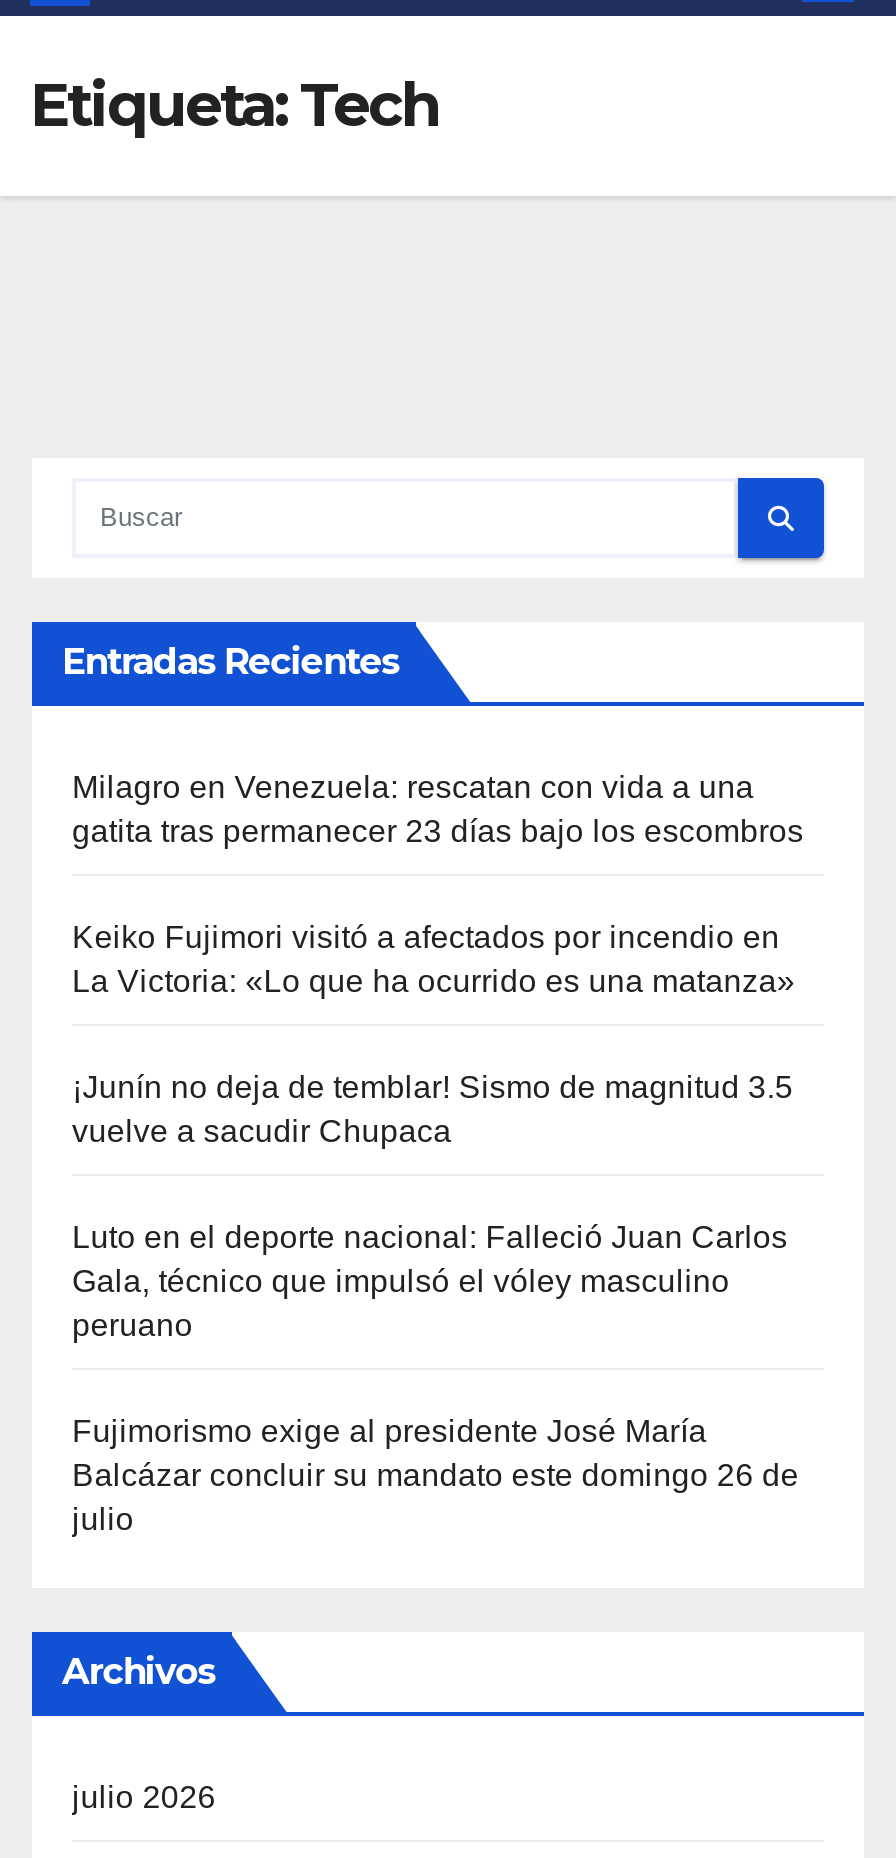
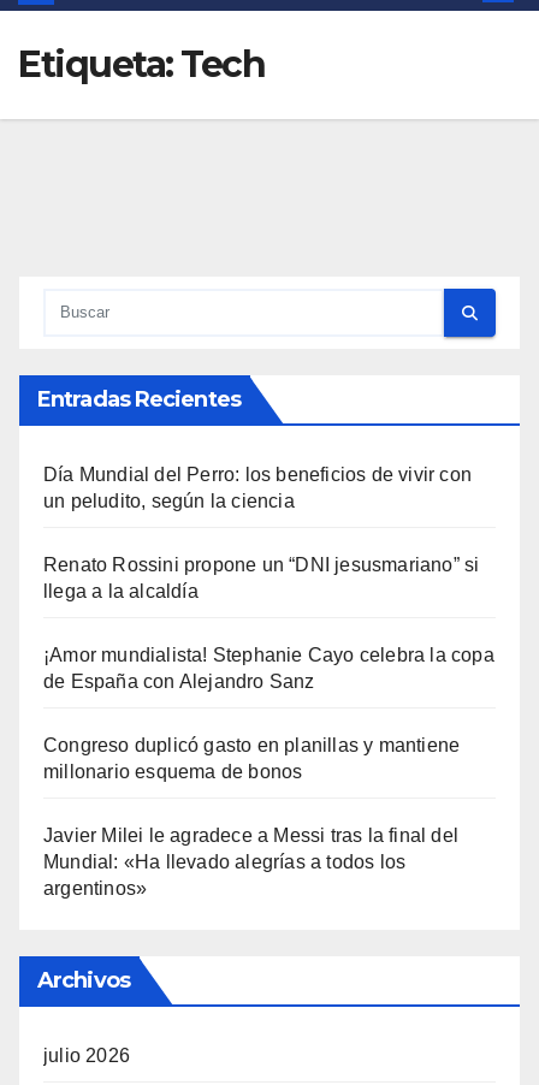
- Milagro en Venezuela: rescatan con vida a una
- gatita tras permanecer 23 días bajo los escombros
+ Día Mundial del Perro: los beneficios de vivir con
+ un peludito, según la ciencia

- Keiko Fujimori visitó a afectados por incendio en
- La Victoria: «Lo que ha ocurrido es una matanza»
+ Renato Rossini propone un “DNI jesusmariano” si
+ llega a la alcaldía

- ¡Junín no deja de temblar! Sismo de magnitud 3.5
- vuelve a sacudir Chupaca
+ ¡Amor mundialista! Stephanie Cayo celebra la copa
+ de España con Alejandro Sanz

- Luto en el deporte nacional: Falleció Juan Carlos
- Gala, técnico que impulsó el vóley masculino
- peruano
+ Congreso duplicó gasto en planillas y mantiene
+ millonario esquema de bonos

- Fujimorismo exige al presidente José María
- Balcázar concluir su mandato este domingo 26 de
- julio
+ Javier Milei le agradece a Messi tras la final del
+ Mundial: «Ha llevado alegrías a todos los
+ argentinos»
